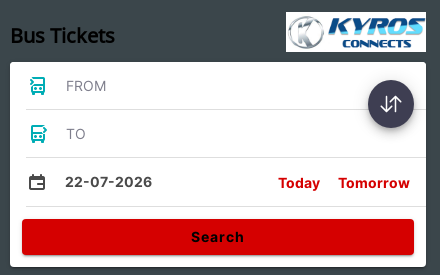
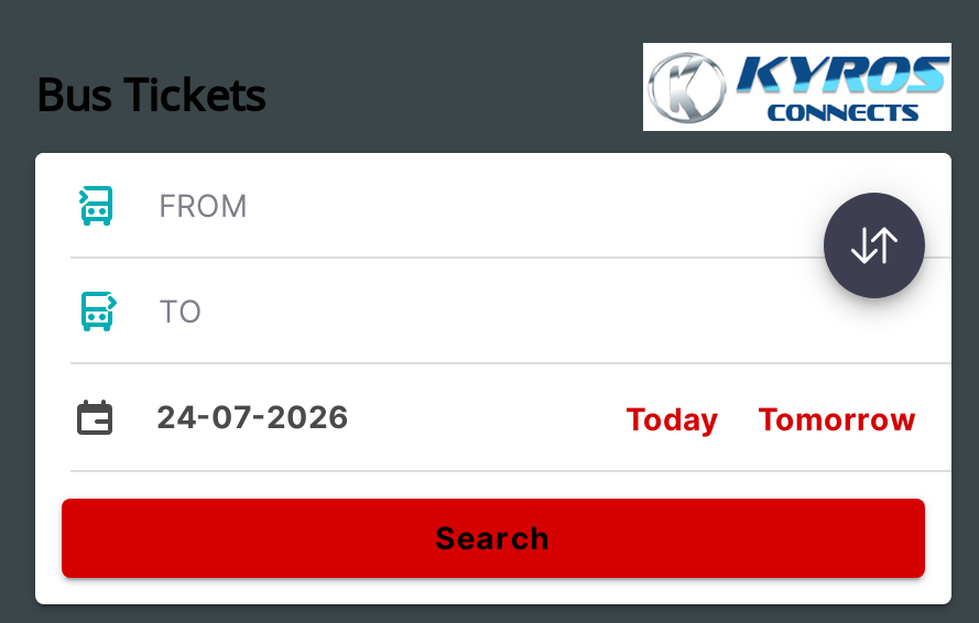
- 22-07-2026
+ 24-07-2026
